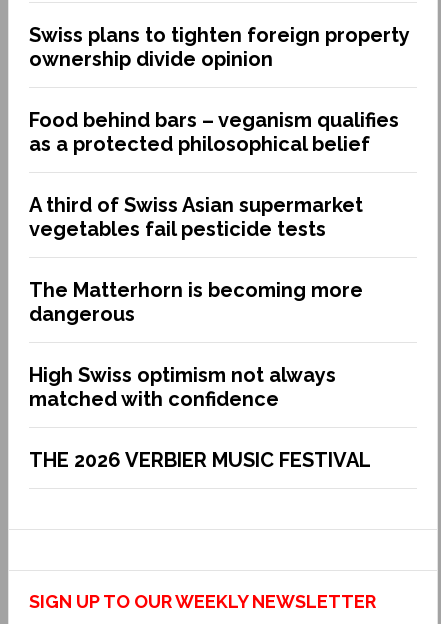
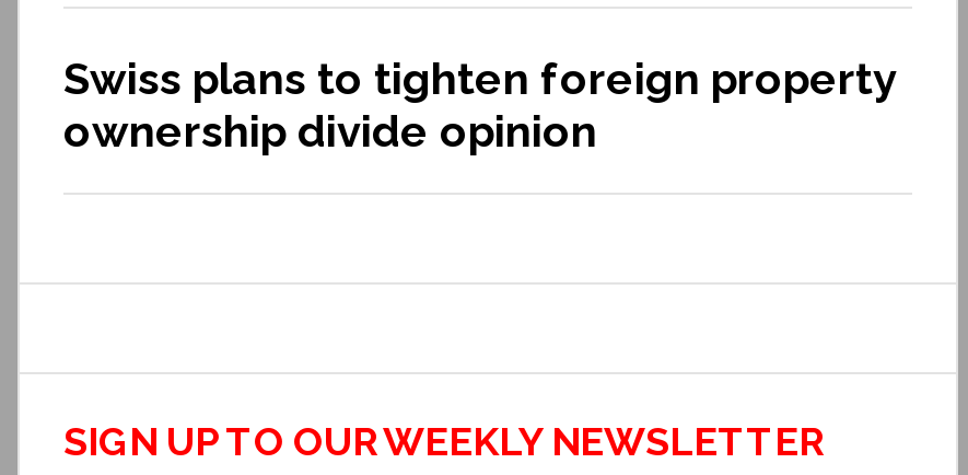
- Food behind bars – veganism qualifies
- as a protected philosophical belief
- A third of Swiss Asian supermarket
- vegetables fail pesticide tests
- The Matterhorn is becoming more
- dangerous
- High Swiss optimism not always
- matched with confidence
- THE 2026 VERBIER MUSIC FESTIVAL
